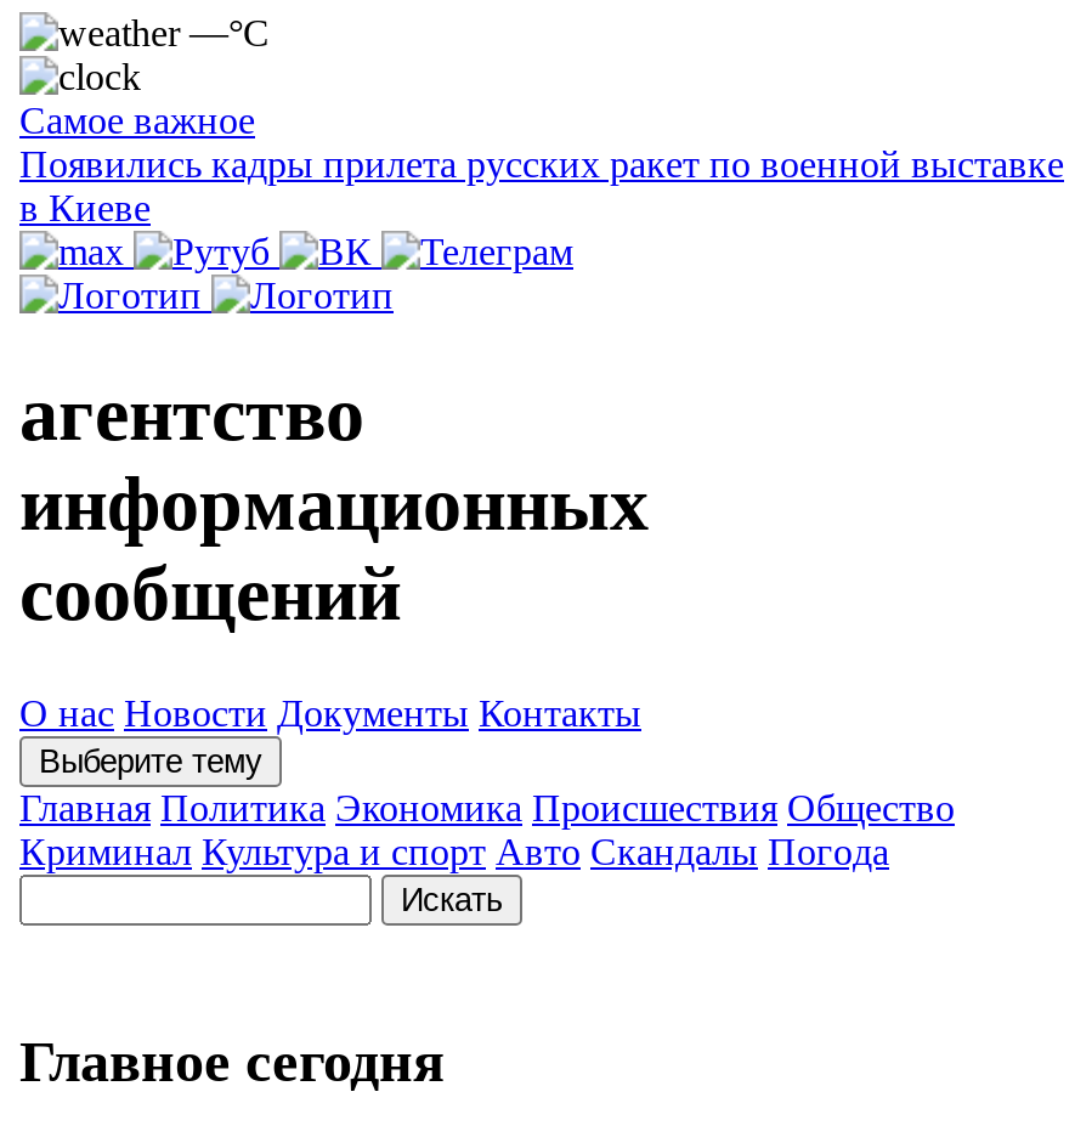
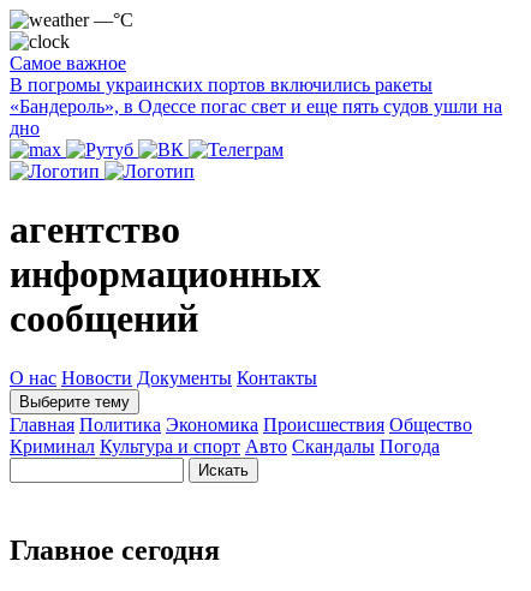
- Появились кадры прилета русских ракет по военной выставке
- в Киеве
+ В погромы украинских портов включились ракеты
+ «Бандероль», в Одессе погас свет и еще пять судов ушли на
+ дно
